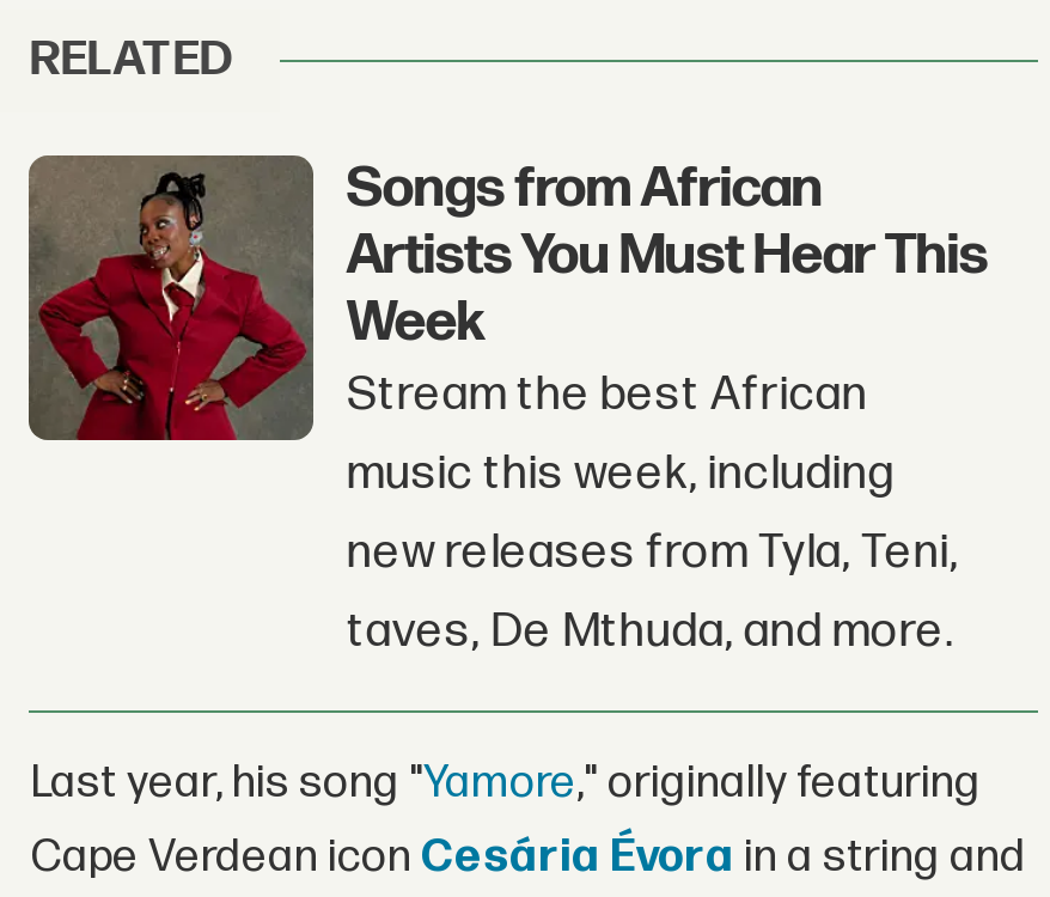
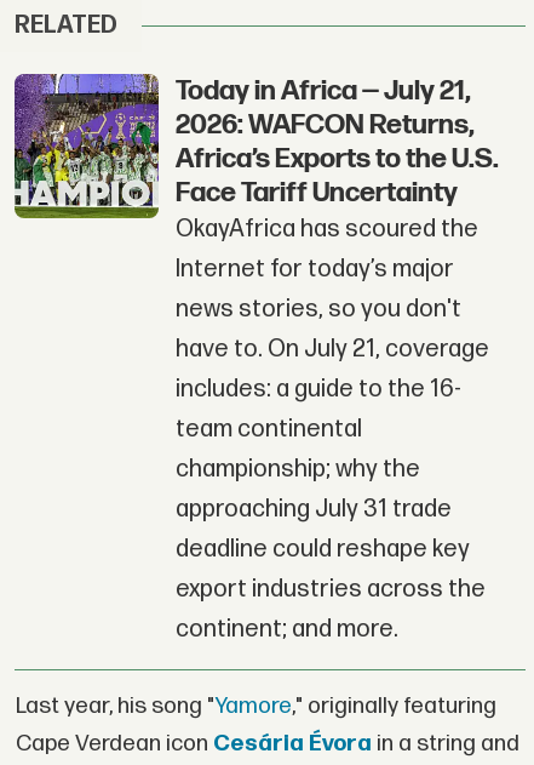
- [image]
- Songs from African
- Artists You Must Hear This
- Week
- Stream the best African
- music this week, including
- new releases from Tyla, Teni,
- taves, De Mthuda, and more.
+ [image]
+ Today in Africa — July 21,
+ 2026: WAFCON Returns,
+ Africa’s Exports to the U.S.
+ Face Tariff Uncertainty
+ OkayAfrica has scoured the
+ Internet for today’s major
+ news stories, so you don't
+ have to. On July 21, coverage
+ includes: a guide to the 16-
+ team continental
+ championship; why the
+ approaching July 31 trade
+ deadline could reshape key
+ export industries across the
+ continent; and more.
